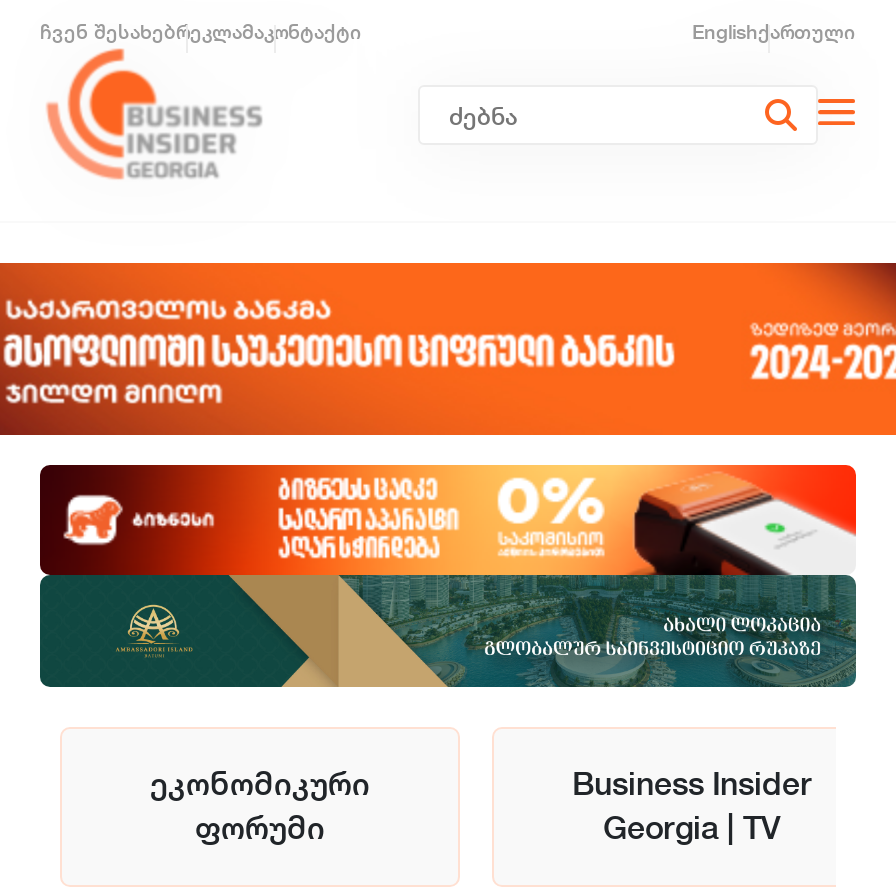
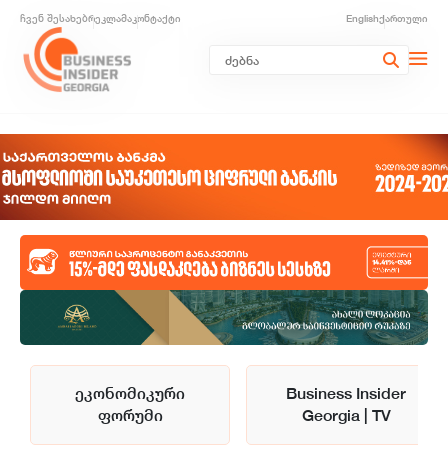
- [image]
+ [image]
